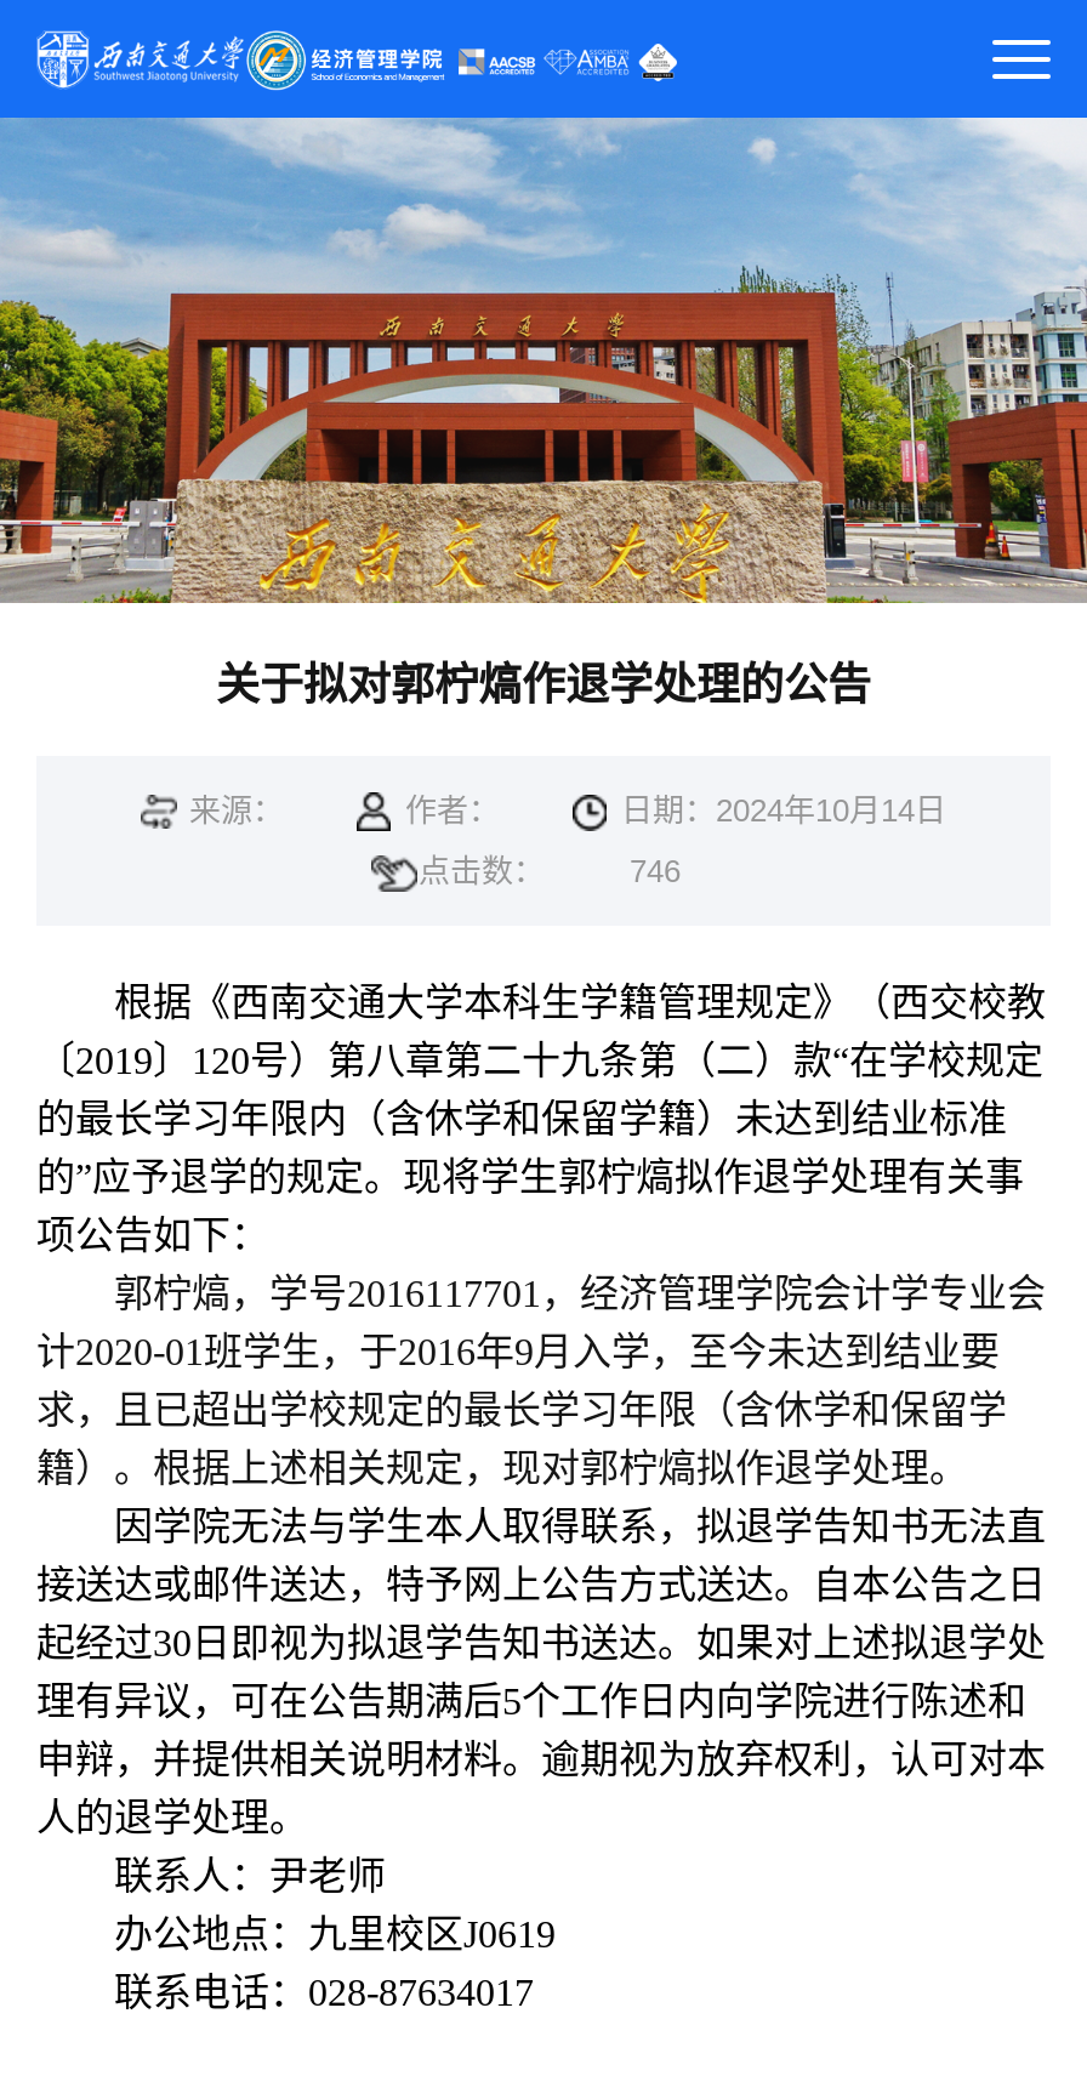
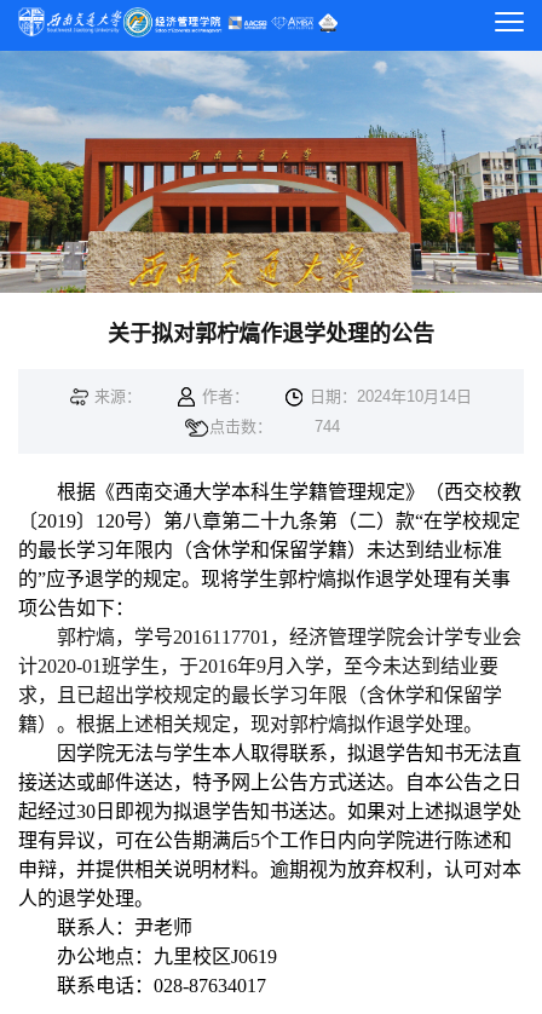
- 746
+ 744
